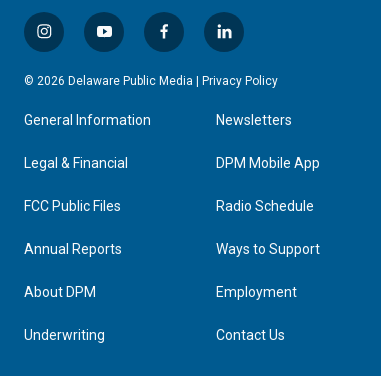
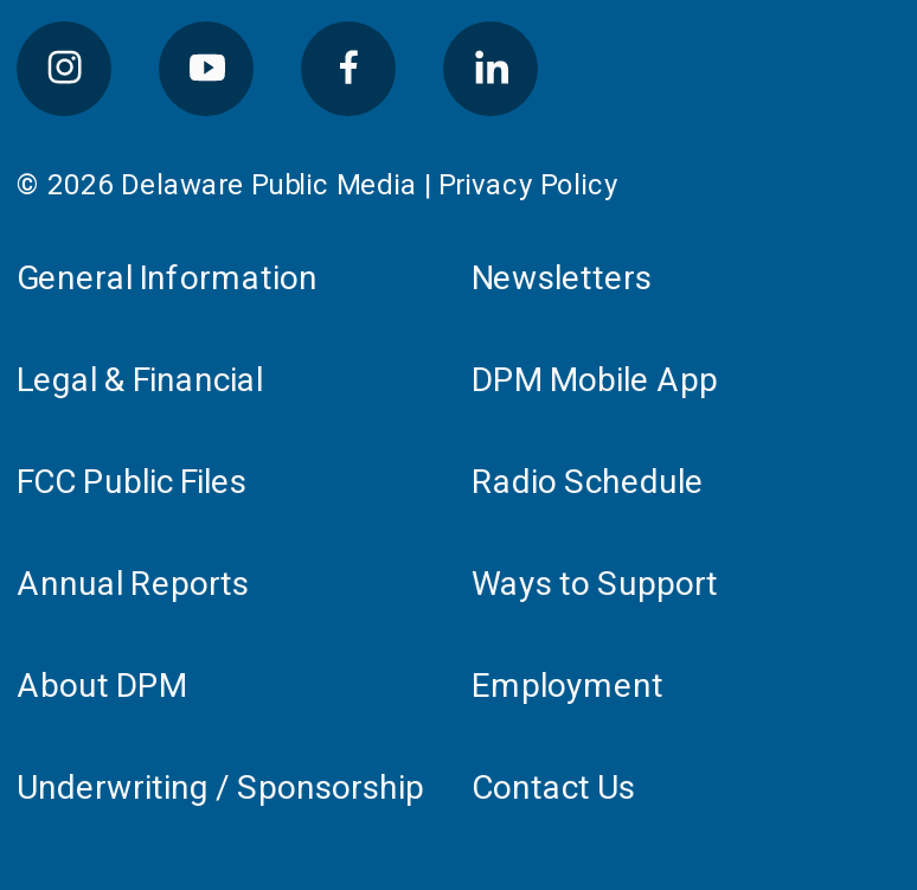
- Underwriting
+ Underwriting / Sponsorship
